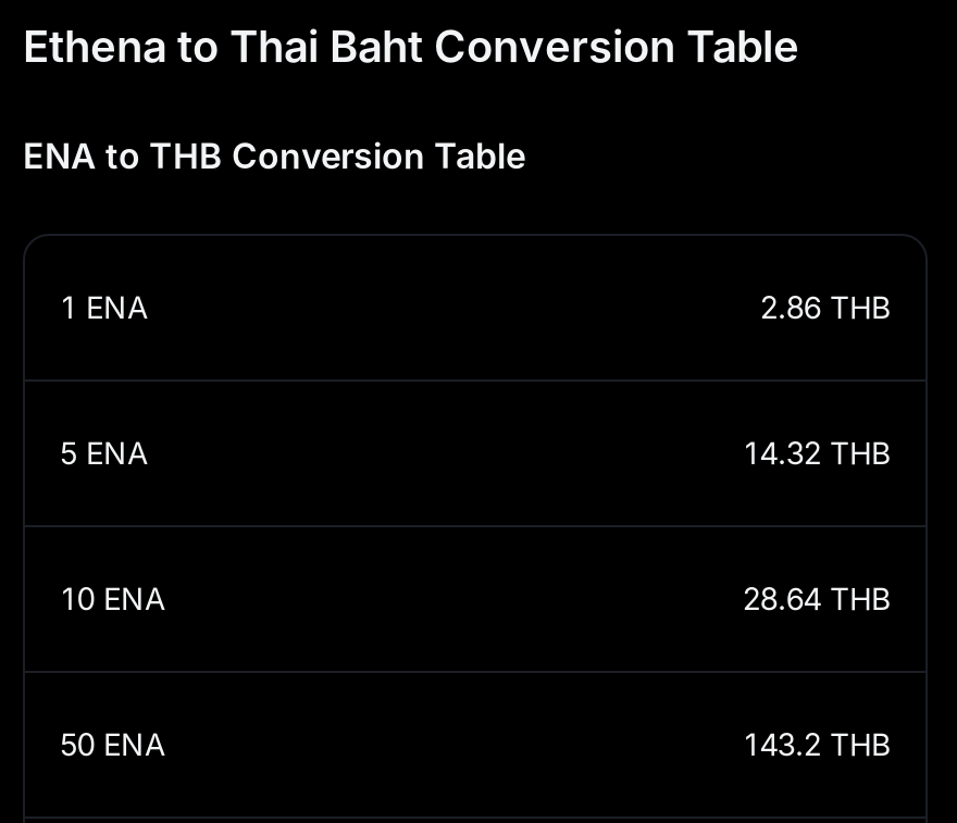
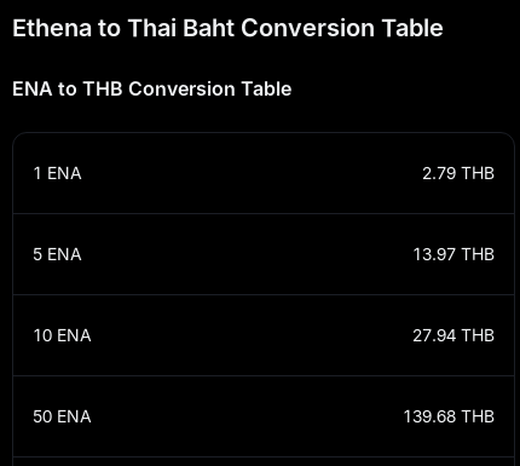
- 2.86 THB
+ 2.79 THB

- 14.32 THB
+ 13.97 THB

- 28.64 THB
+ 27.94 THB

- 143.2 THB
+ 139.68 THB
